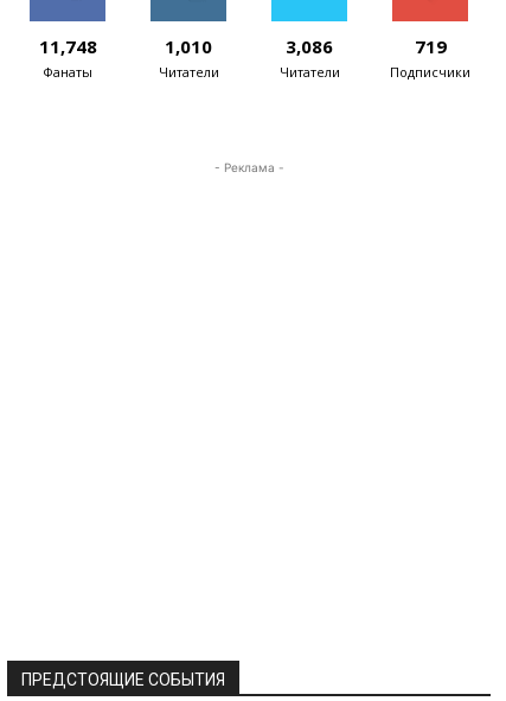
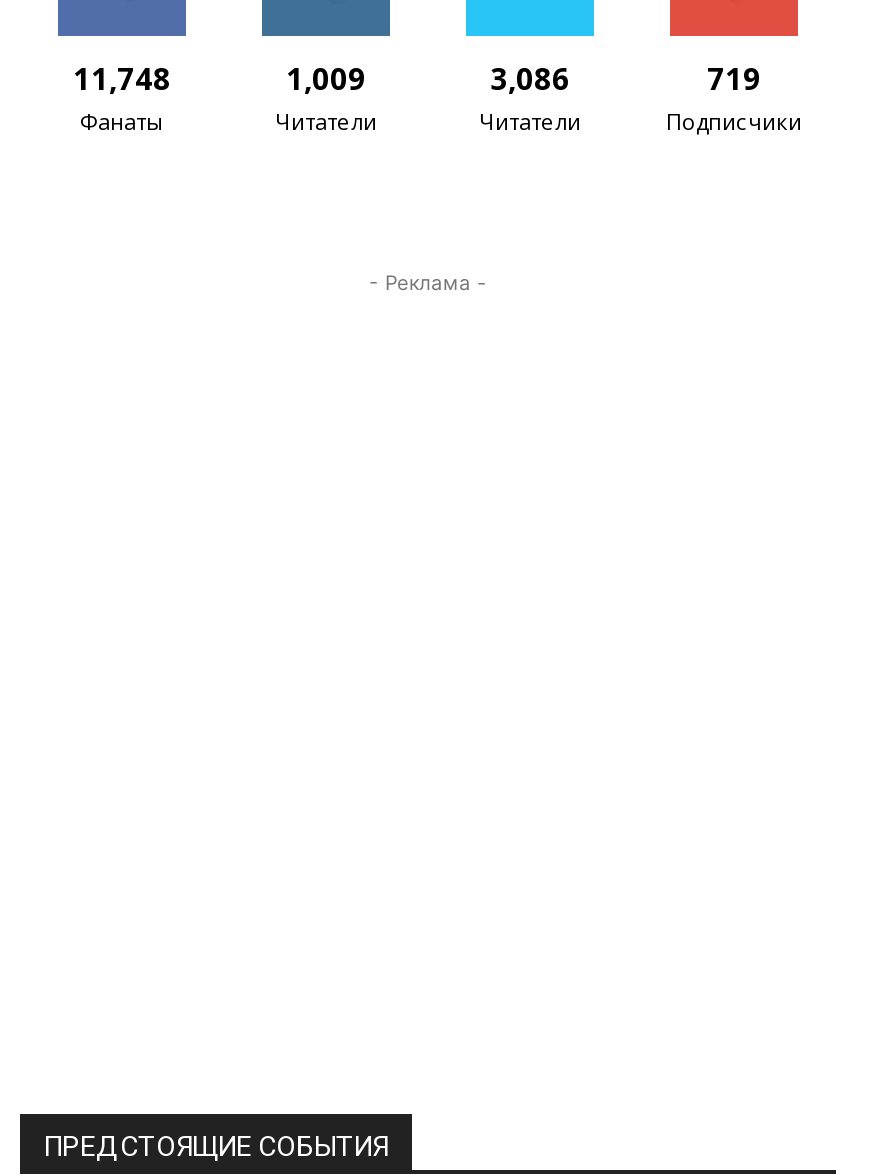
- 1,010
+ 1,009
